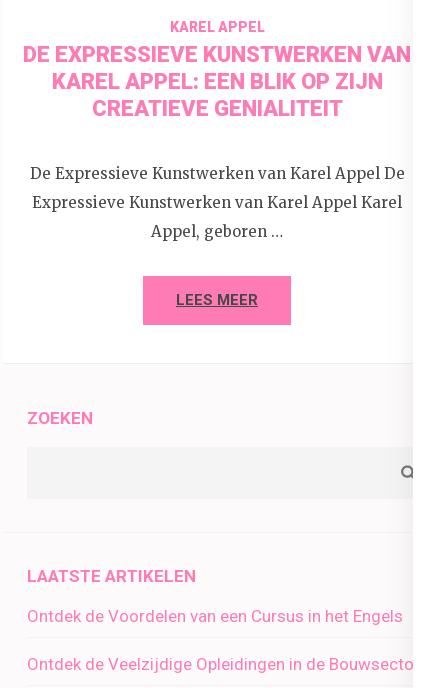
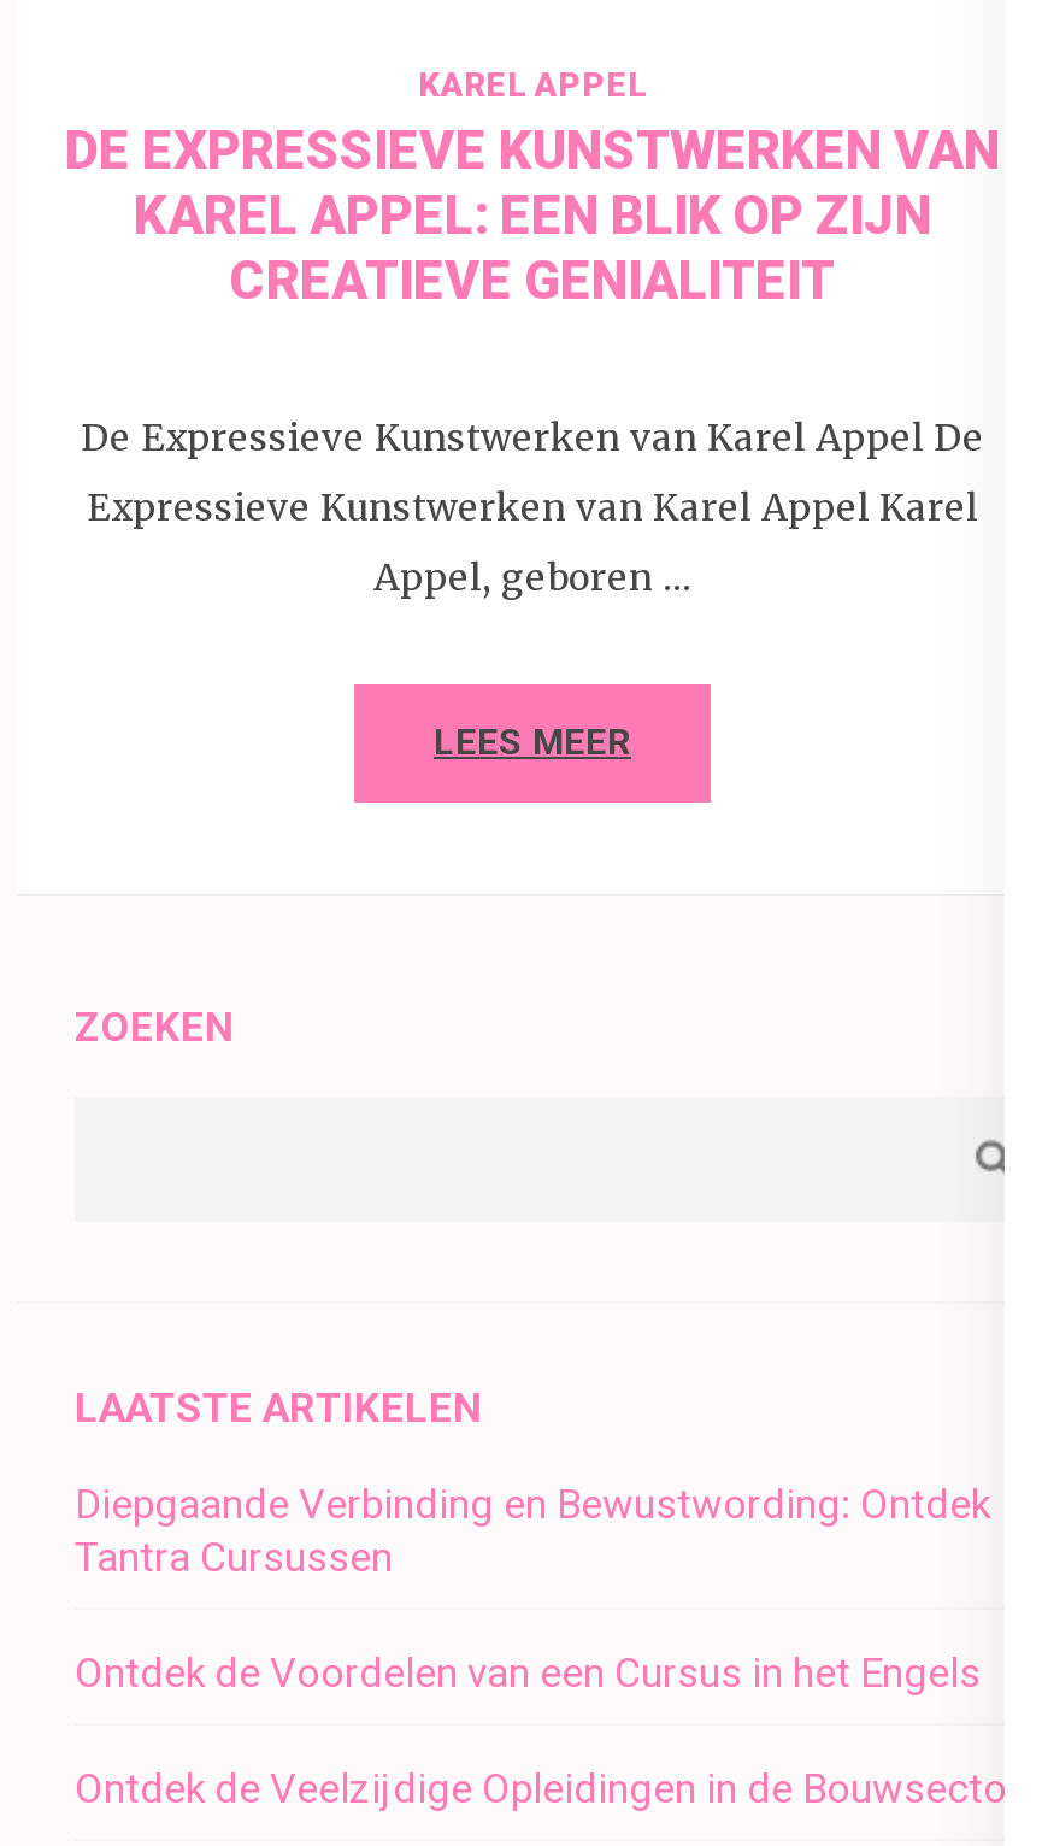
+ Diepgaande Verbinding en Bewustwording: Ontdek
+ Tantra Cursussen
